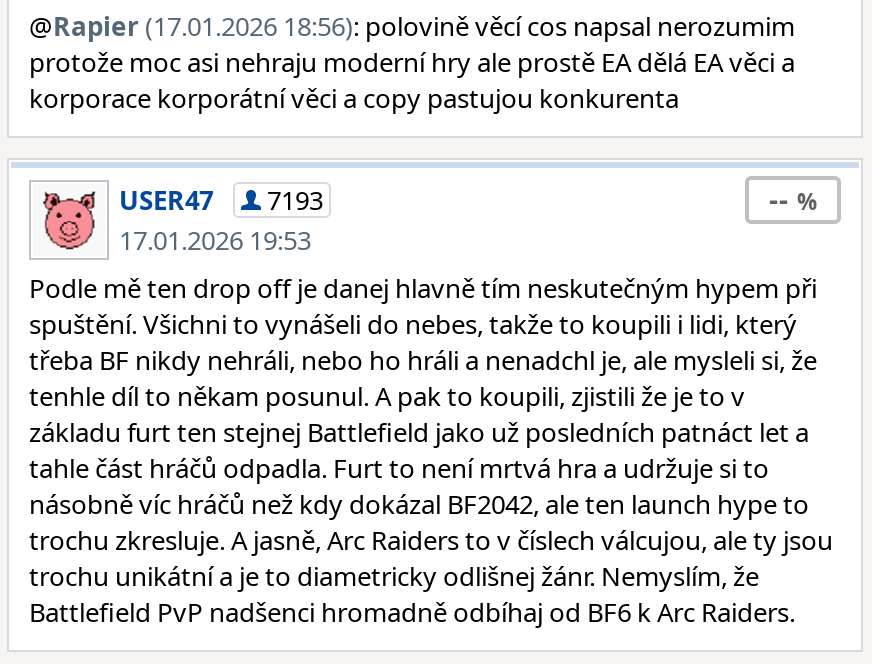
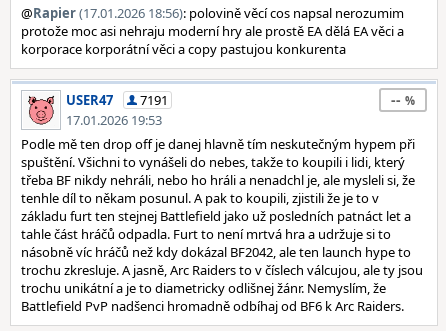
- USER47 7193
+ USER47 7191
